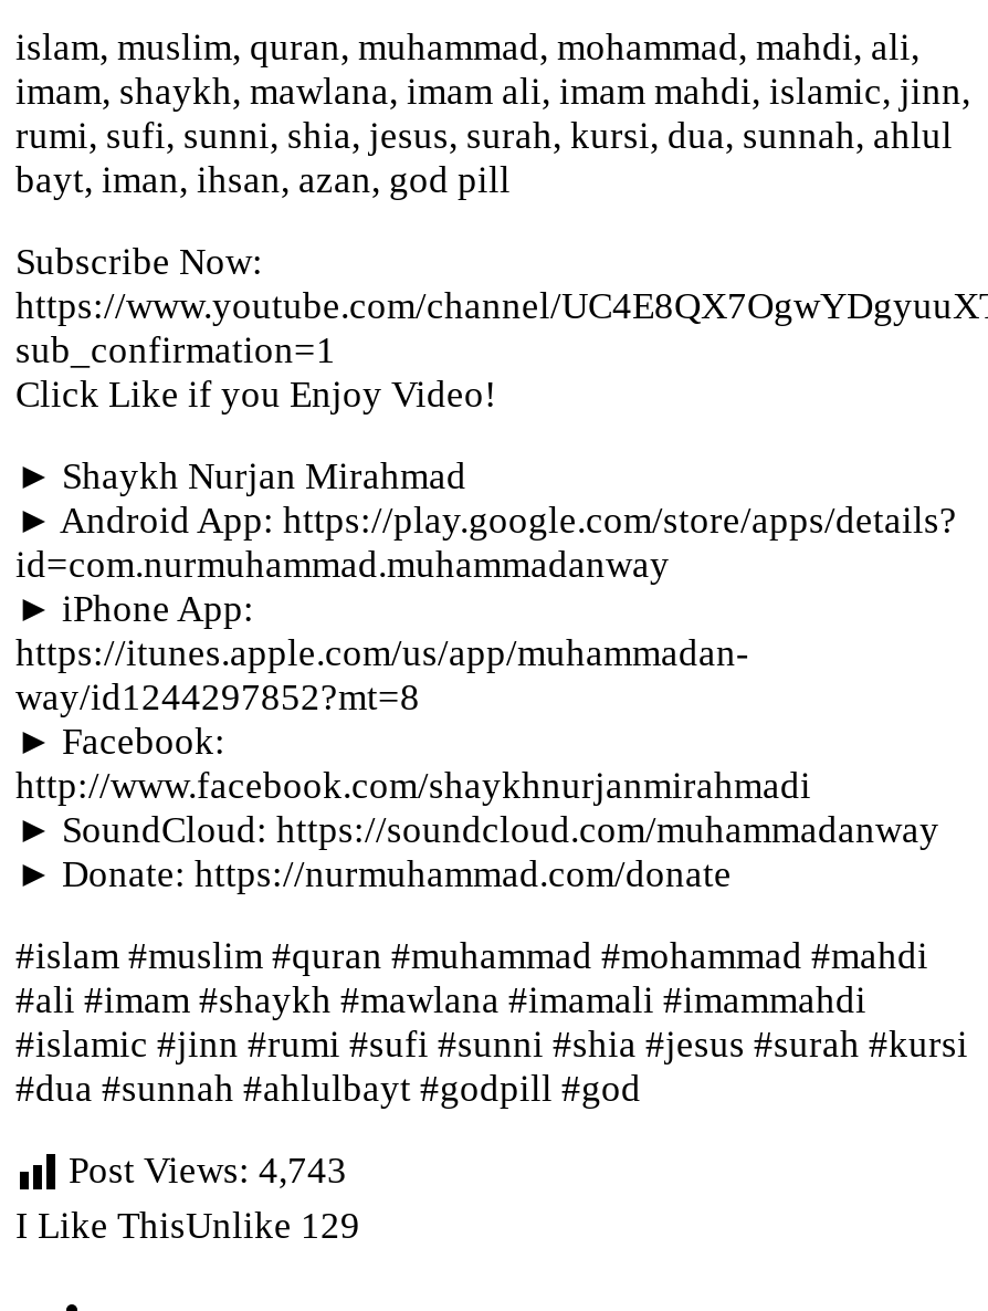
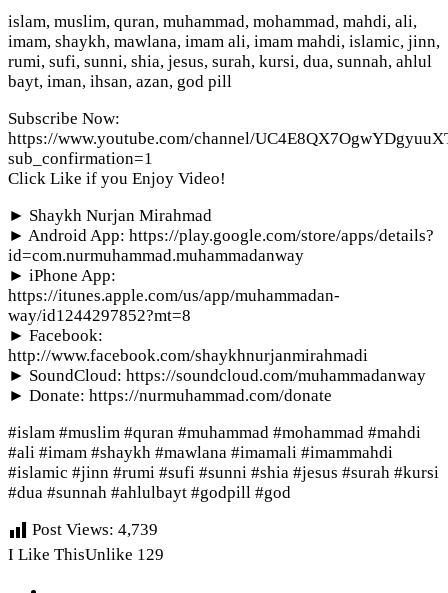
- Post Views: 4,743
+ Post Views: 4,739
